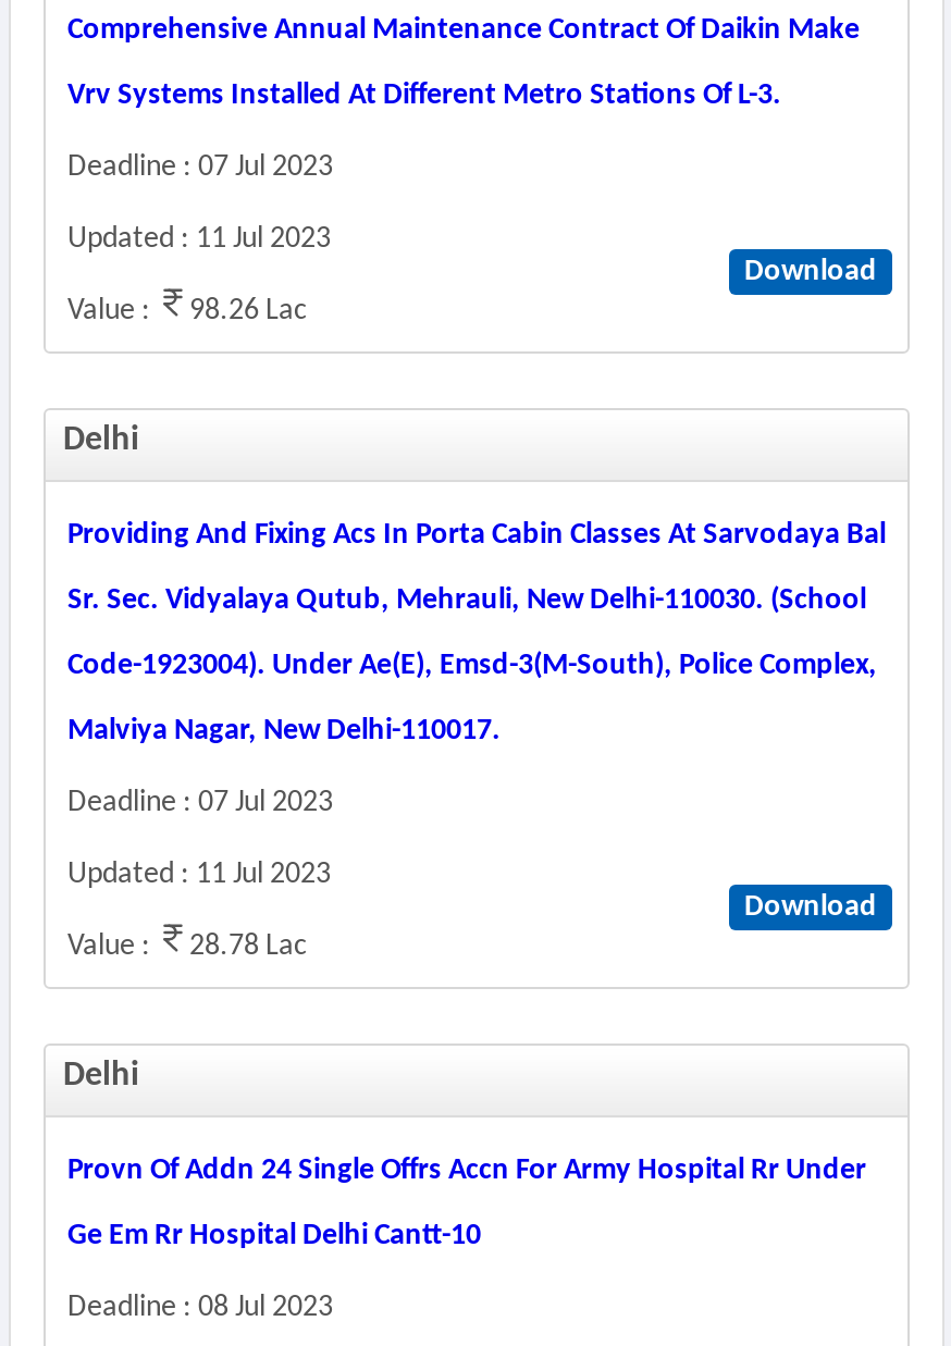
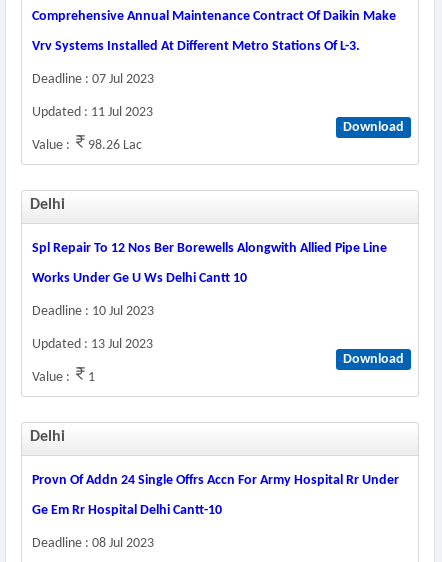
- Providing And Fixing Acs In Porta Cabin Classes At Sarvodaya Bal
- Sr. Sec. Vidyalaya Qutub, Mehrauli, New Delhi-110030. (school
- Code-1923004). Under Ae(e), Emsd-3(m-South), Police Complex,
- Malviya Nagar, New Delhi-110017.
- Deadline : 07 Jul 2023
- Updated : 11 Jul 2023
+ Spl Repair To 12 Nos Ber Borewells Alongwith Allied Pipe Line
+ Works Under Ge U Ws Delhi Cantt 10
+ Deadline : 10 Jul 2023
+ Updated : 13 Jul 2023

- Value : 28.78 Lac
+ Value : 1
